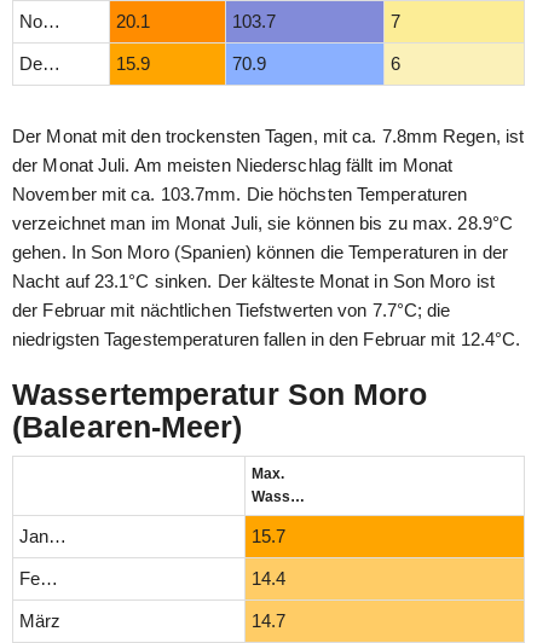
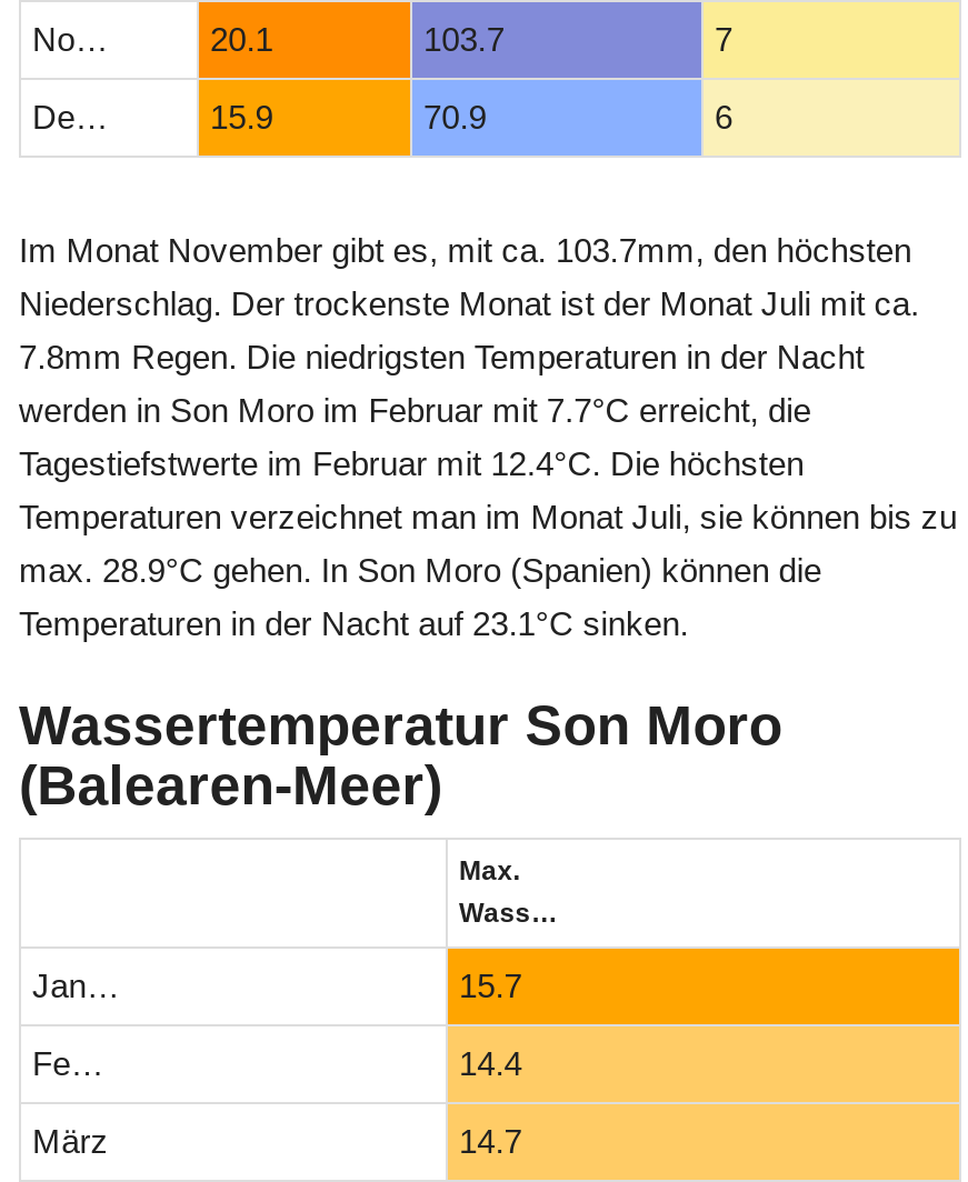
- Der Monat mit den trockensten Tagen, mit ca. 7.8mm Regen, ist
- der Monat Juli. Am meisten Niederschlag fällt im Monat
- November mit ca. 103.7mm. Die höchsten Temperaturen
- verzeichnet man im Monat Juli, sie können bis zu max. 28.9°C
- gehen. In Son Moro (Spanien) können die Temperaturen in der
- Nacht auf 23.1°C sinken. Der kälteste Monat in Son Moro ist
- der Februar mit nächtlichen Tiefstwerten von 7.7°C; die
- niedrigsten Tagestemperaturen fallen in den Februar mit 12.4°C.
+ Im Monat November gibt es, mit ca. 103.7mm, den höchsten
+ Niederschlag. Der trockenste Monat ist der Monat Juli mit ca.
+ 7.8mm Regen. Die niedrigsten Temperaturen in der Nacht
+ werden in Son Moro im Februar mit 7.7°C erreicht, die
+ Tagestiefstwerte im Februar mit 12.4°C. Die höchsten
+ Temperaturen verzeichnet man im Monat Juli, sie können bis zu
+ max. 28.9°C gehen. In Son Moro (Spanien) können die
+ Temperaturen in der Nacht auf 23.1°C sinken.
